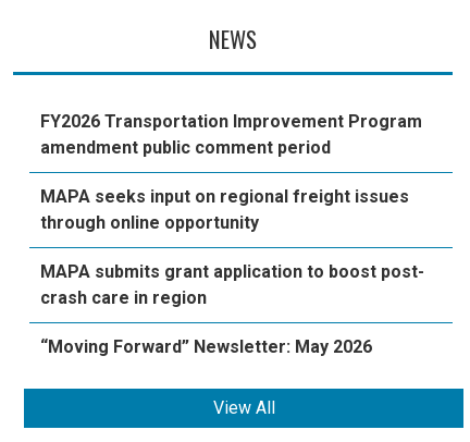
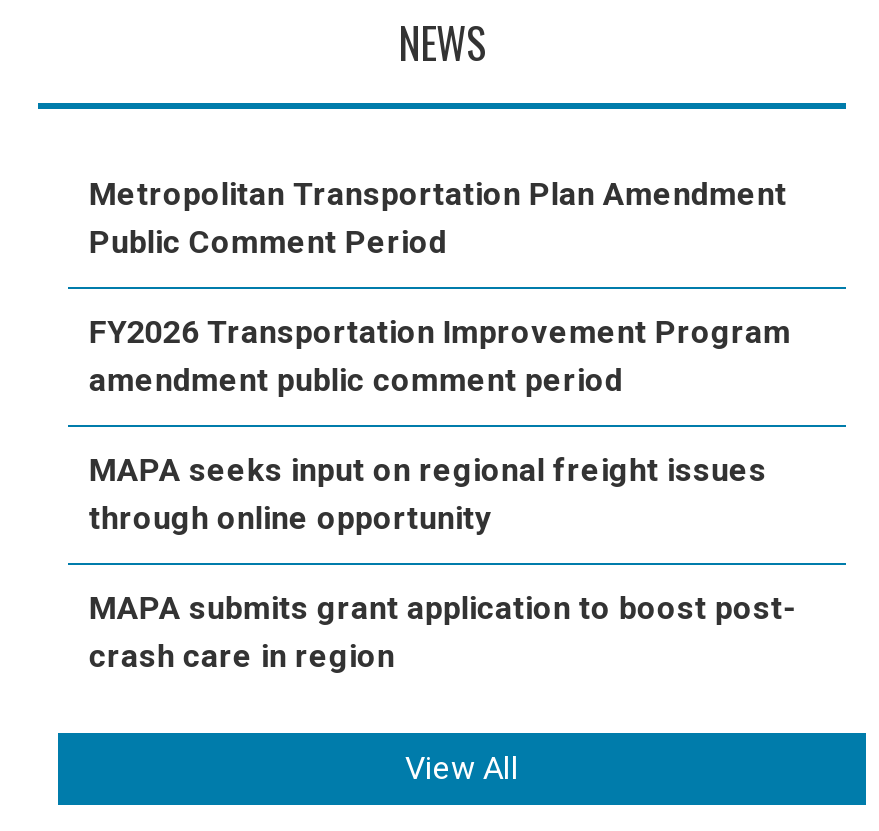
+ Metropolitan Transportation Plan Amendment
+ Public Comment Period

moved down: FY2026 Transportation Improvement Program | amendment public comment period | MAPA seeks input on regional freight issues | through online opportunity | MAPA submits grant application to boost post- | crash care in region

- “Moving Forward” Newsletter: May 2026
